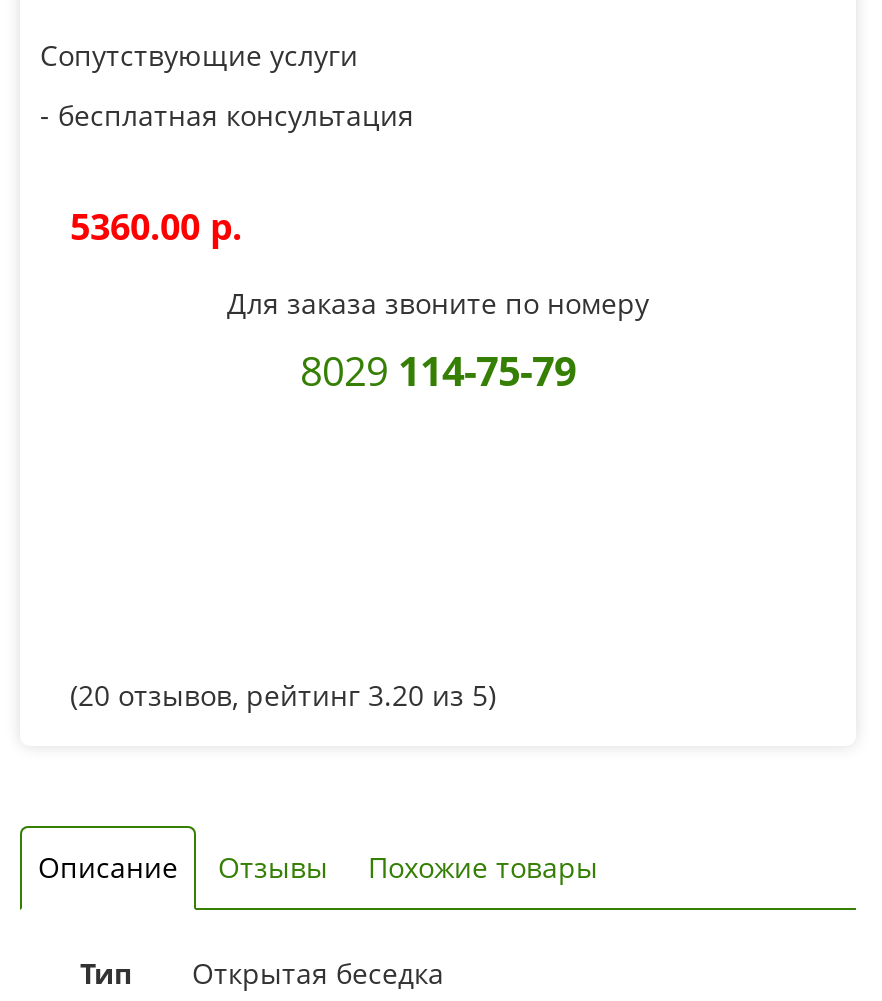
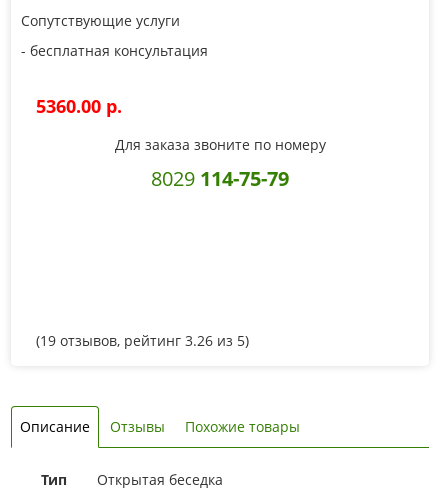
- (20 отзывов, рейтинг 3.20 из 5)
+ (19 отзывов, рейтинг 3.26 из 5)
